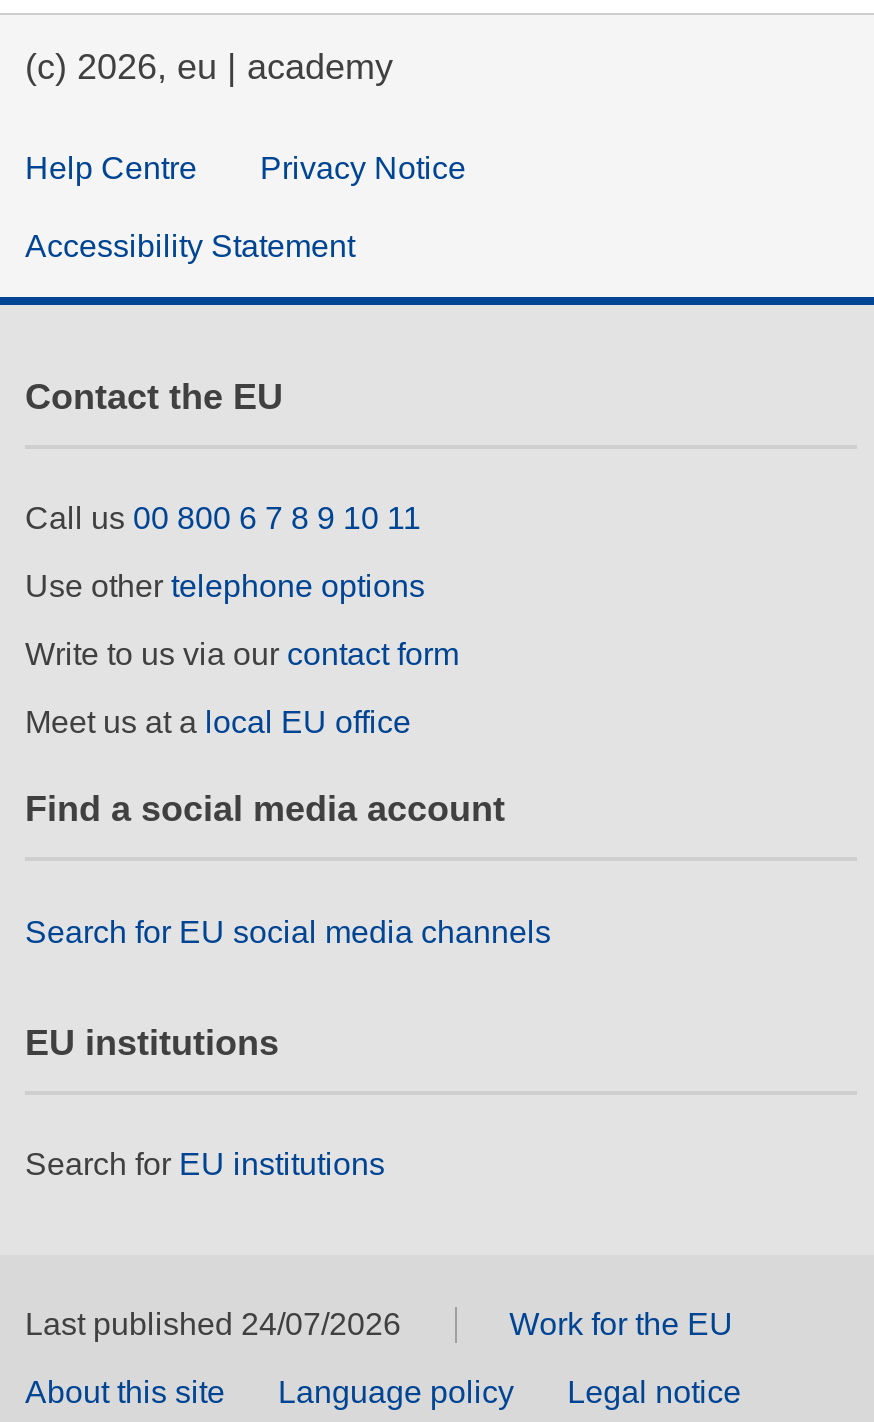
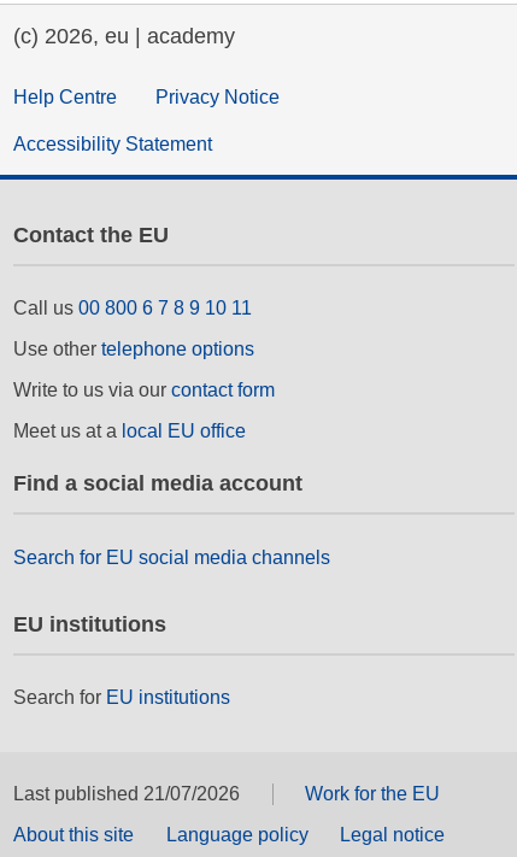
- Last published 24/07/2026
+ Last published 21/07/2026
